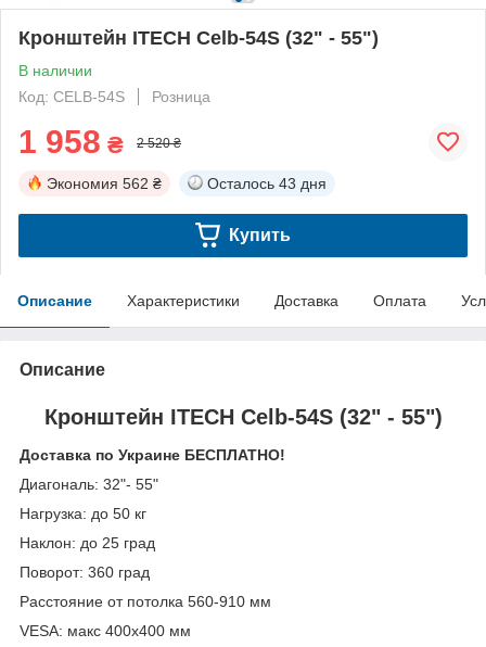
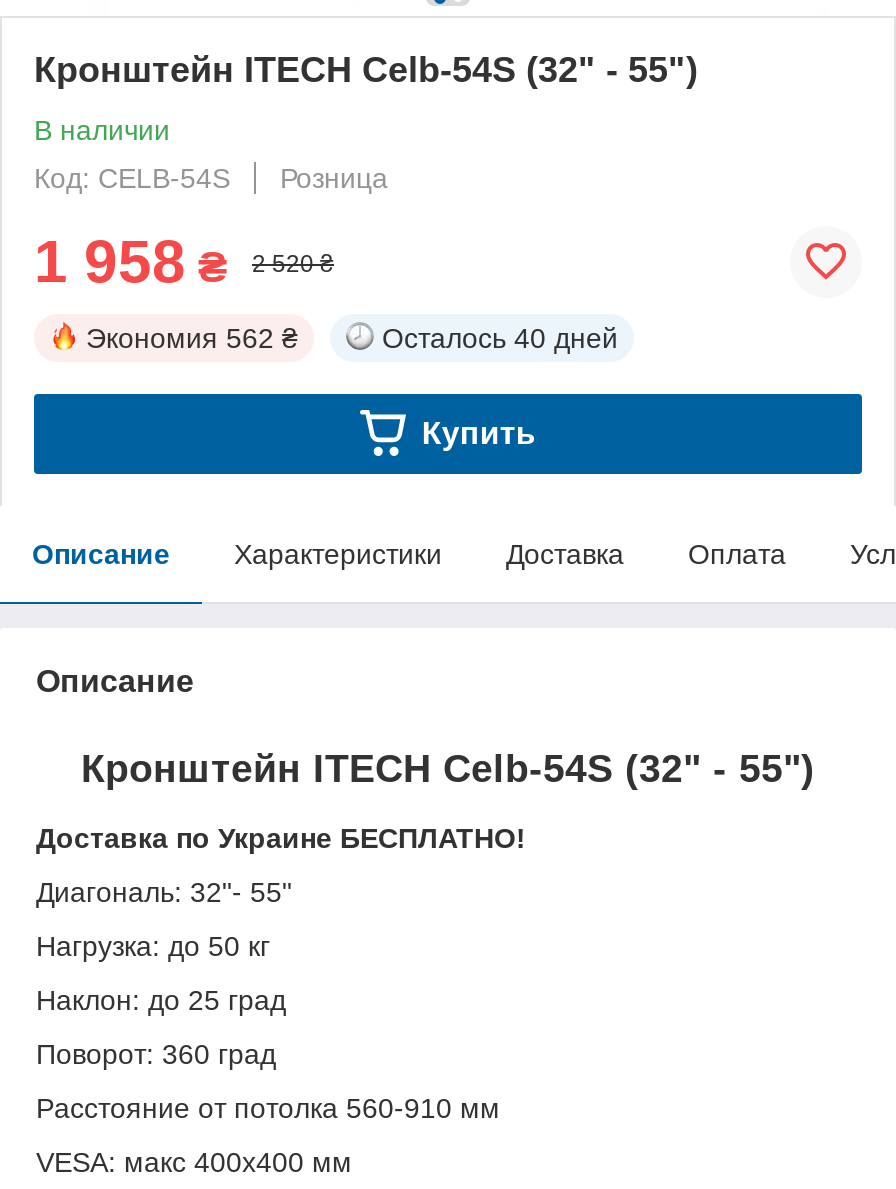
- Осталось 43 дня
+ Осталось 40 дней
